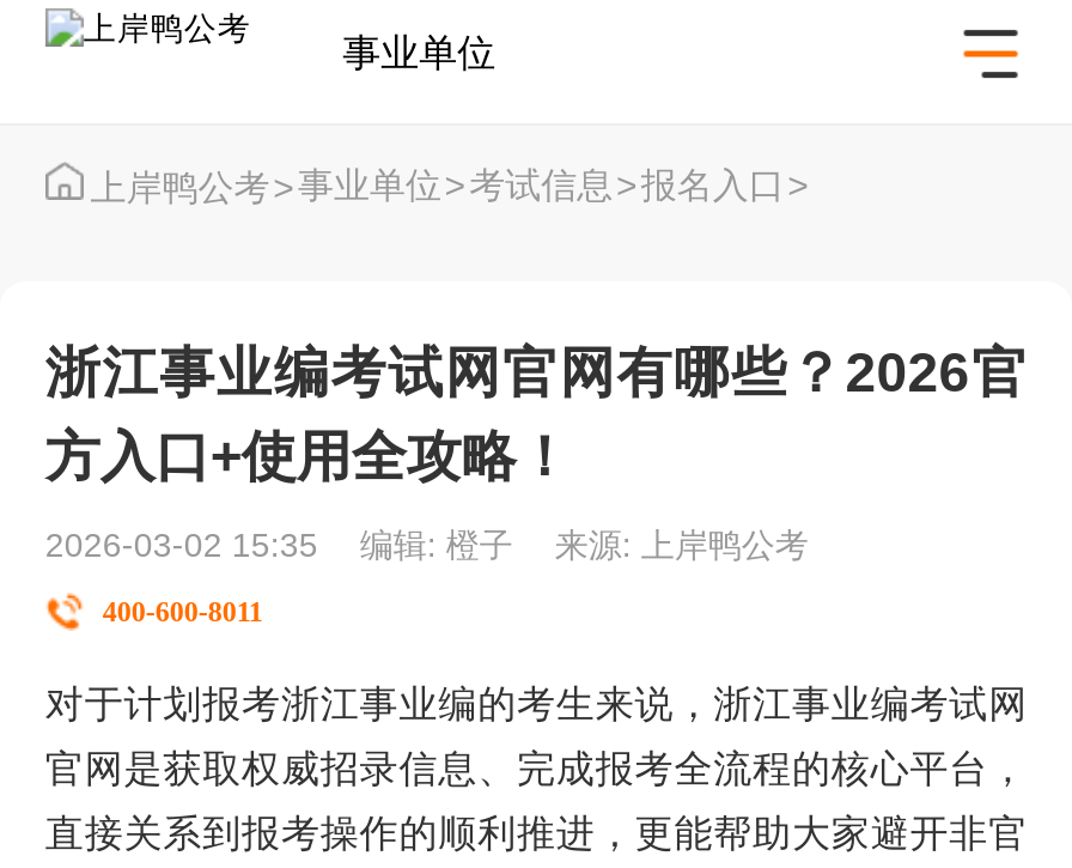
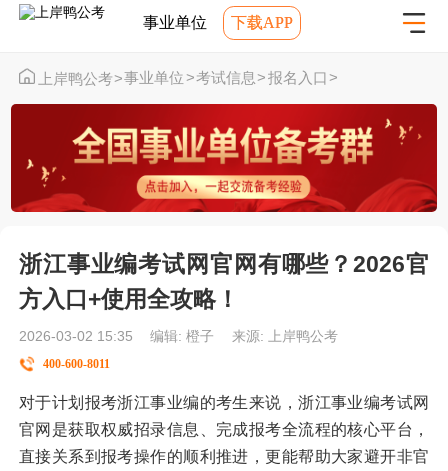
+ 下载APP

+ [image]
